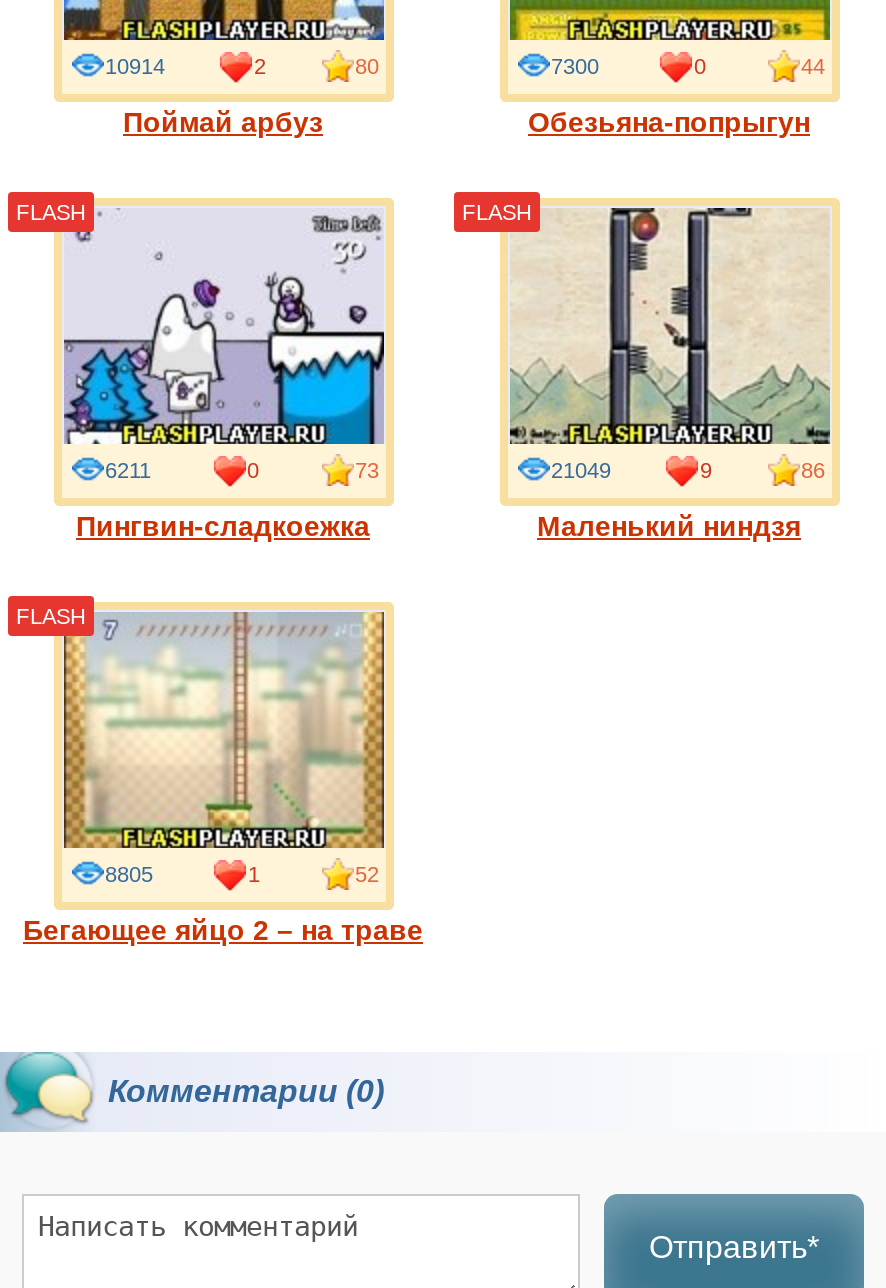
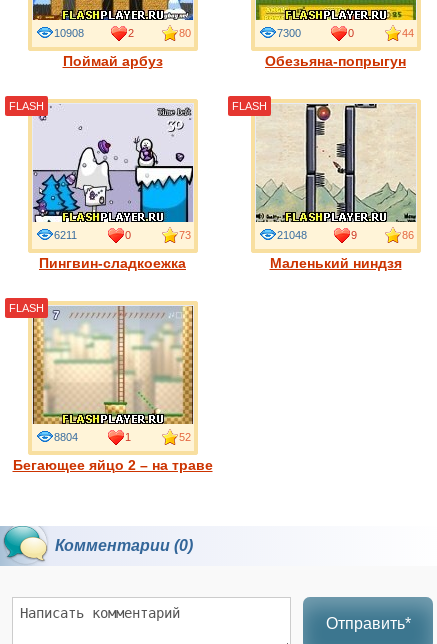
- 10914
+ 10908

- 21049
+ 21048

- 8805
+ 8804
